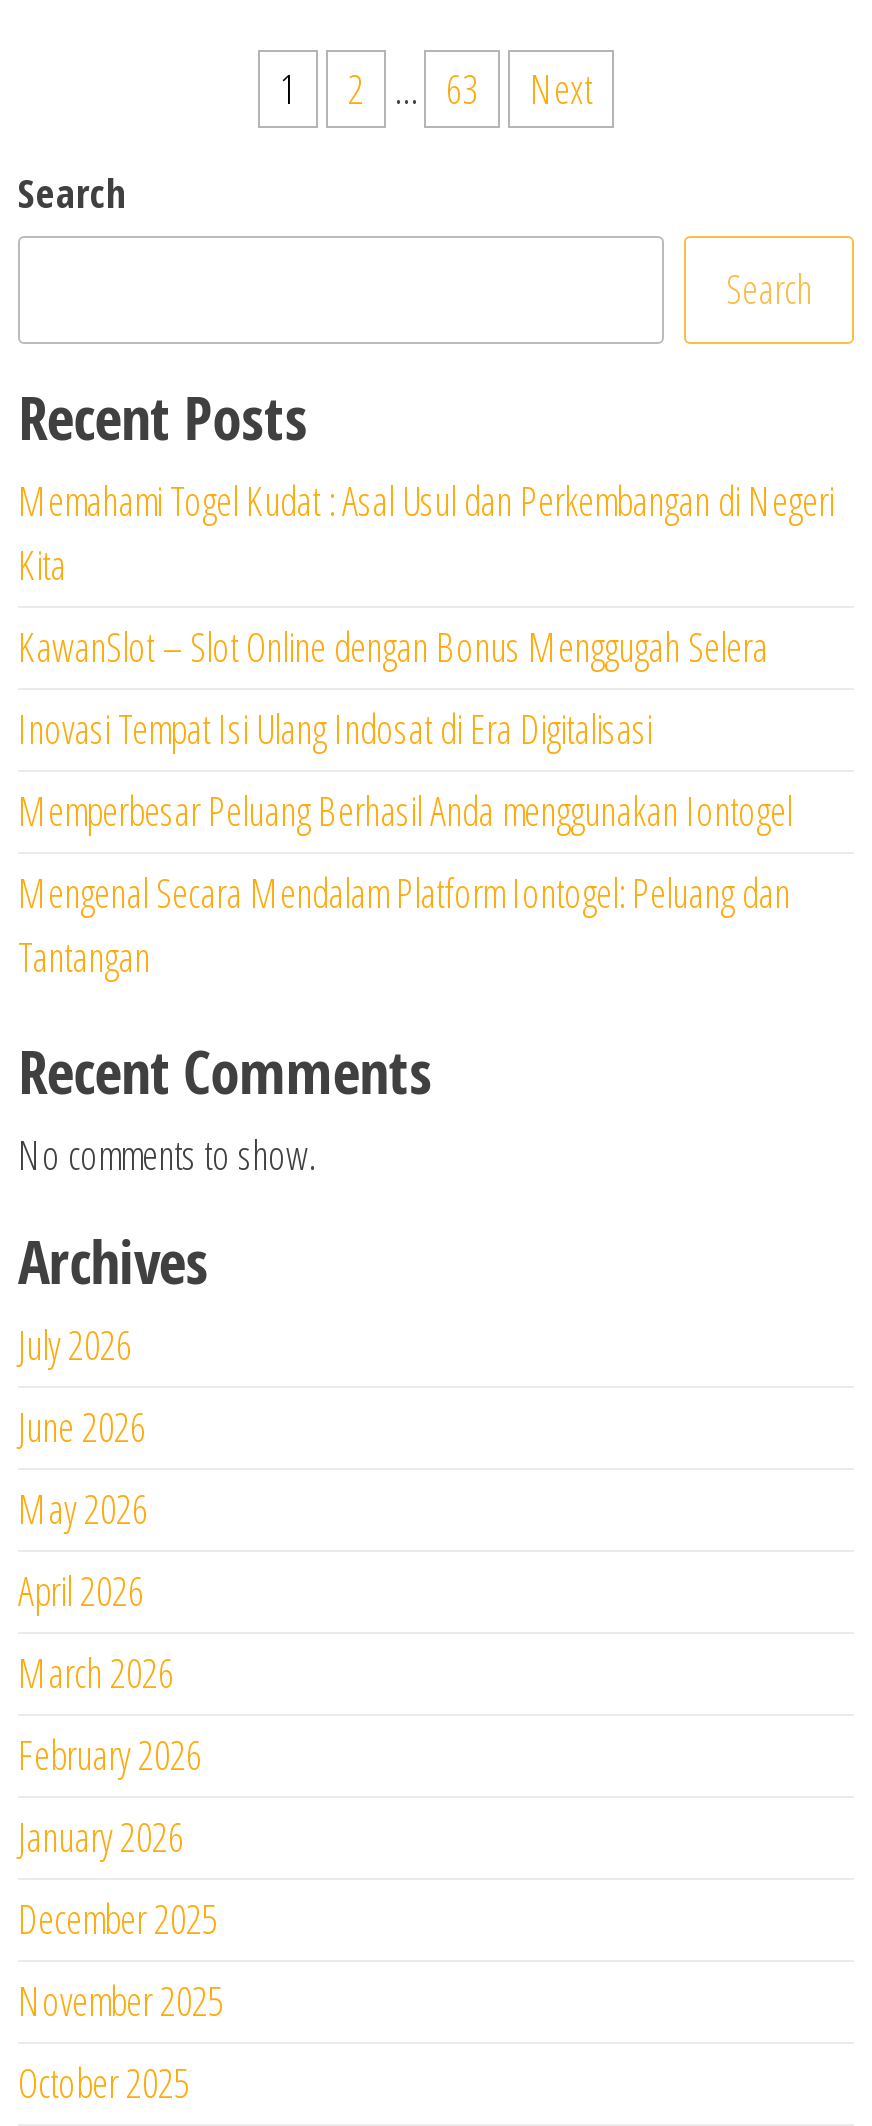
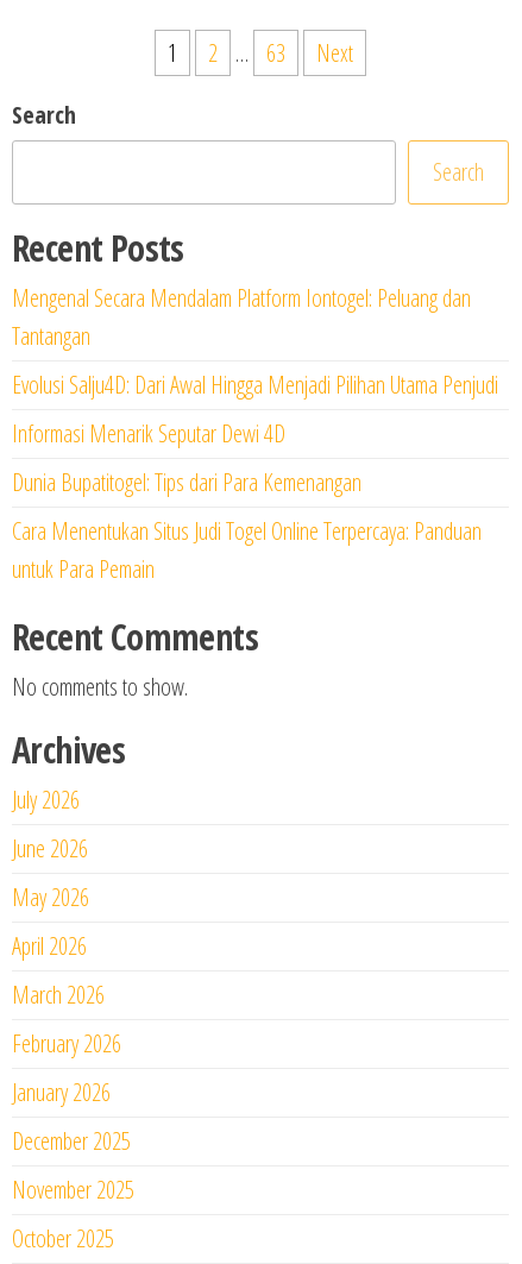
- Memahami Togel Kudat : Asal Usul dan Perkembangan di Negeri
- Kita
- KawanSlot – Slot Online dengan Bonus Menggugah Selera
- Inovasi Tempat Isi Ulang Indosat di Era Digitalisasi
- Memperbesar Peluang Berhasil Anda menggunakan Iontogel

moved up: Mengenal Secara Mendalam Platform Iontogel: Peluang dan | Tantangan

+ Evolusi Salju4D: Dari Awal Hingga Menjadi Pilihan Utama Penjudi
+ Informasi Menarik Seputar Dewi 4D
+ Dunia Bupatitogel: Tips dari Para Kemenangan
+ Cara Menentukan Situs Judi Togel Online Terpercaya: Panduan
+ untuk Para Pemain
